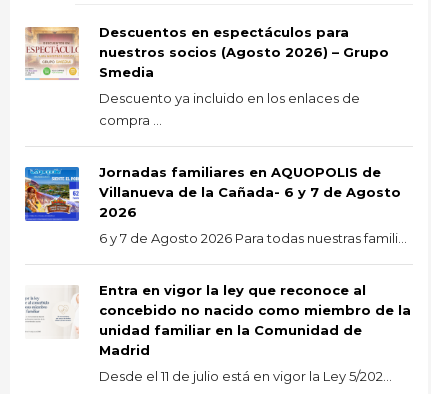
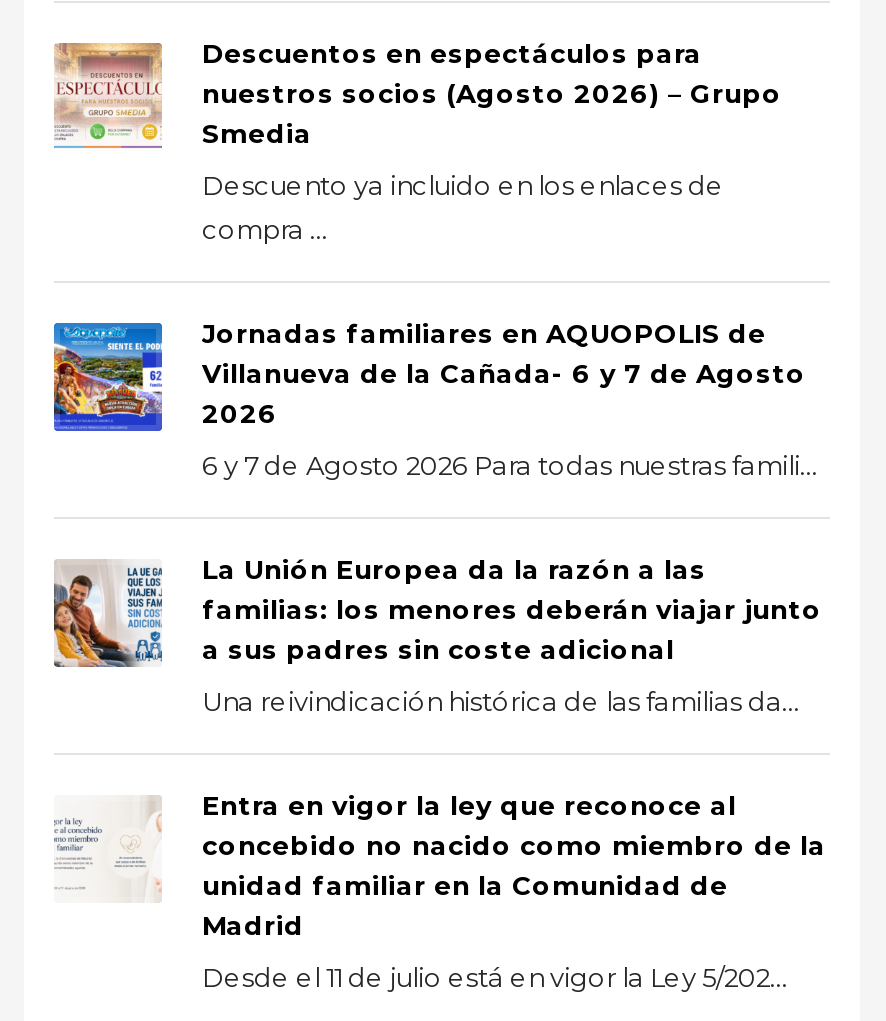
+ [image]
+ La Unión Europea da la razón a las
+ familias: los menores deberán viajar junto
+ a sus padres sin coste adicional
+ Una reivindicación histórica de las familias da...
